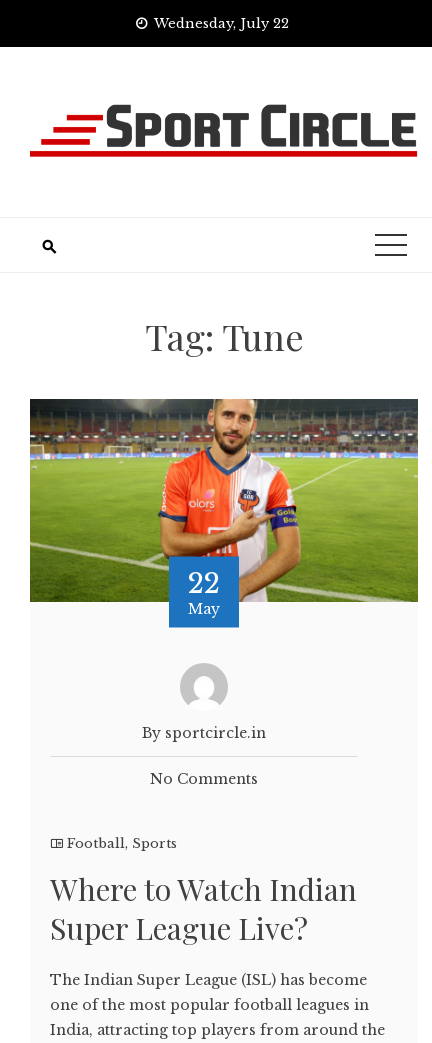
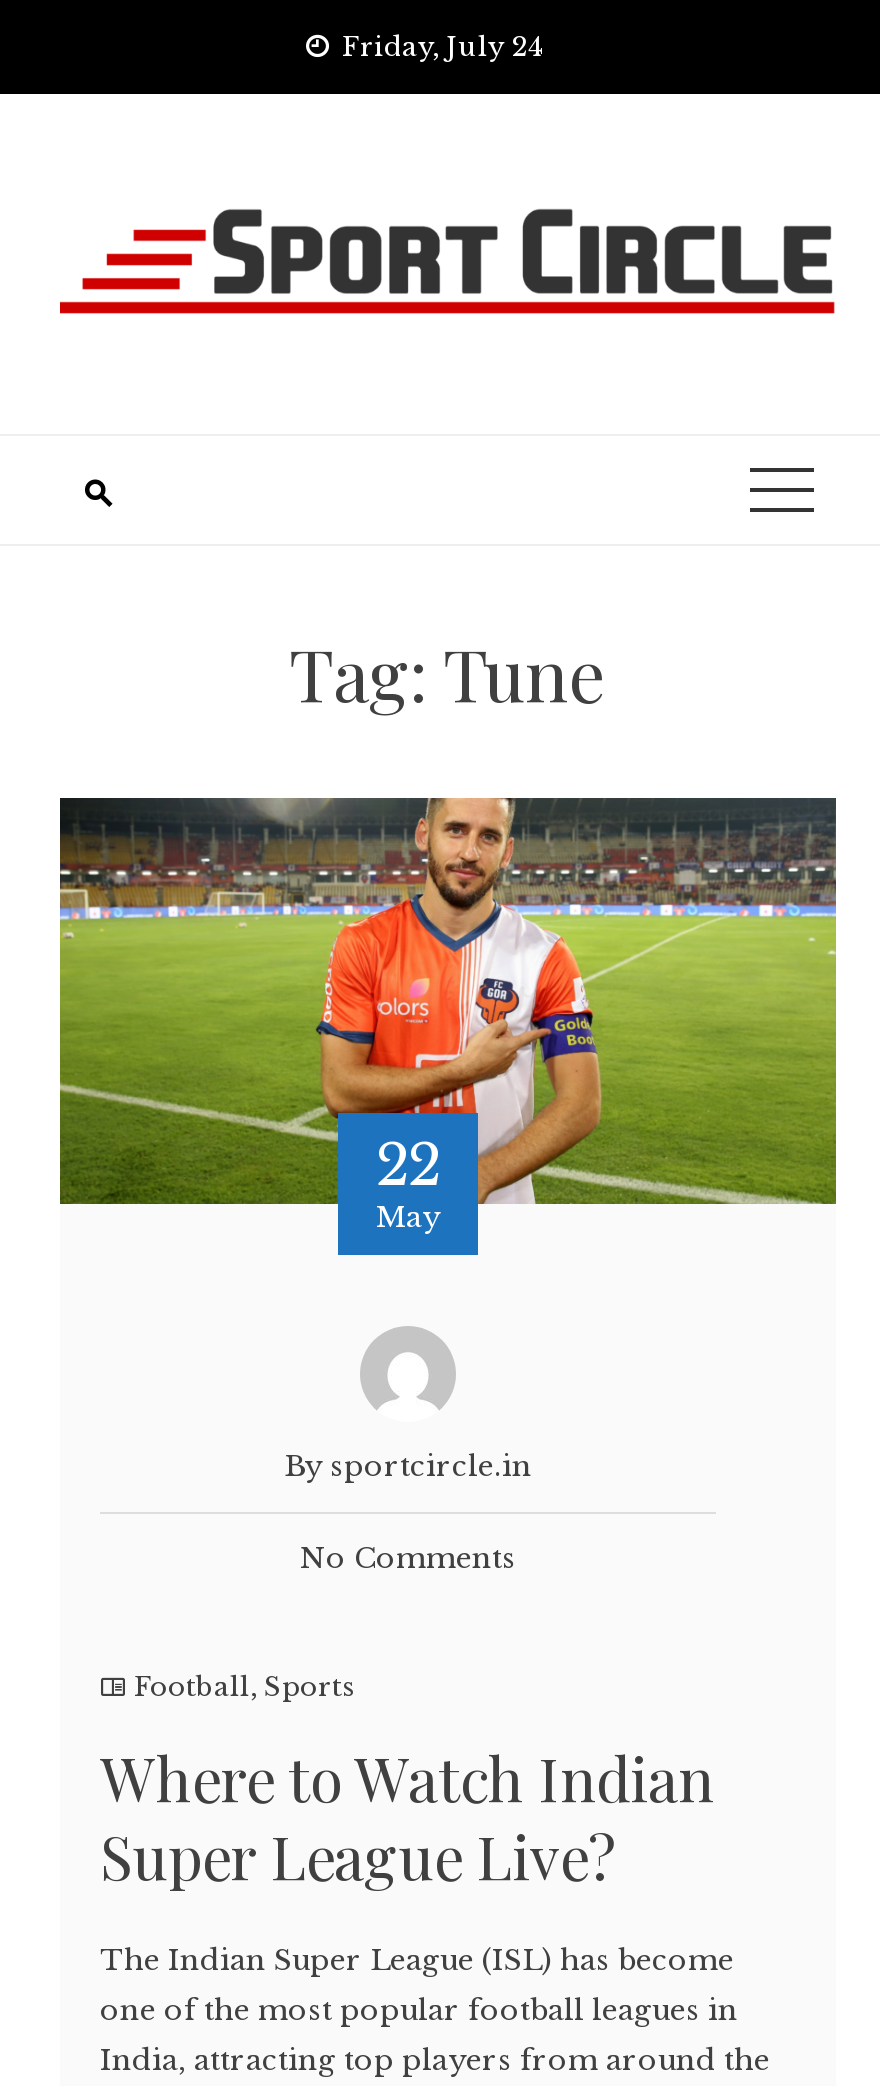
- Wednesday, July 22
+ Friday, July 24
